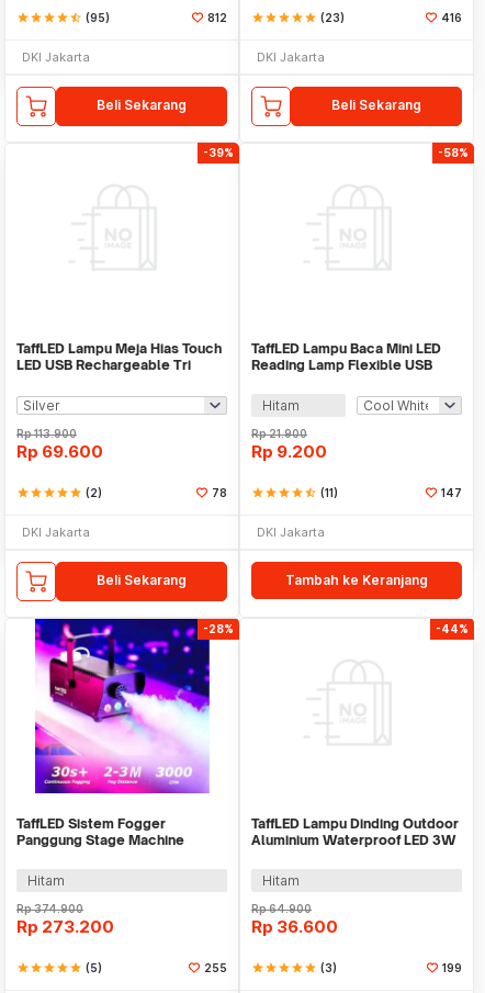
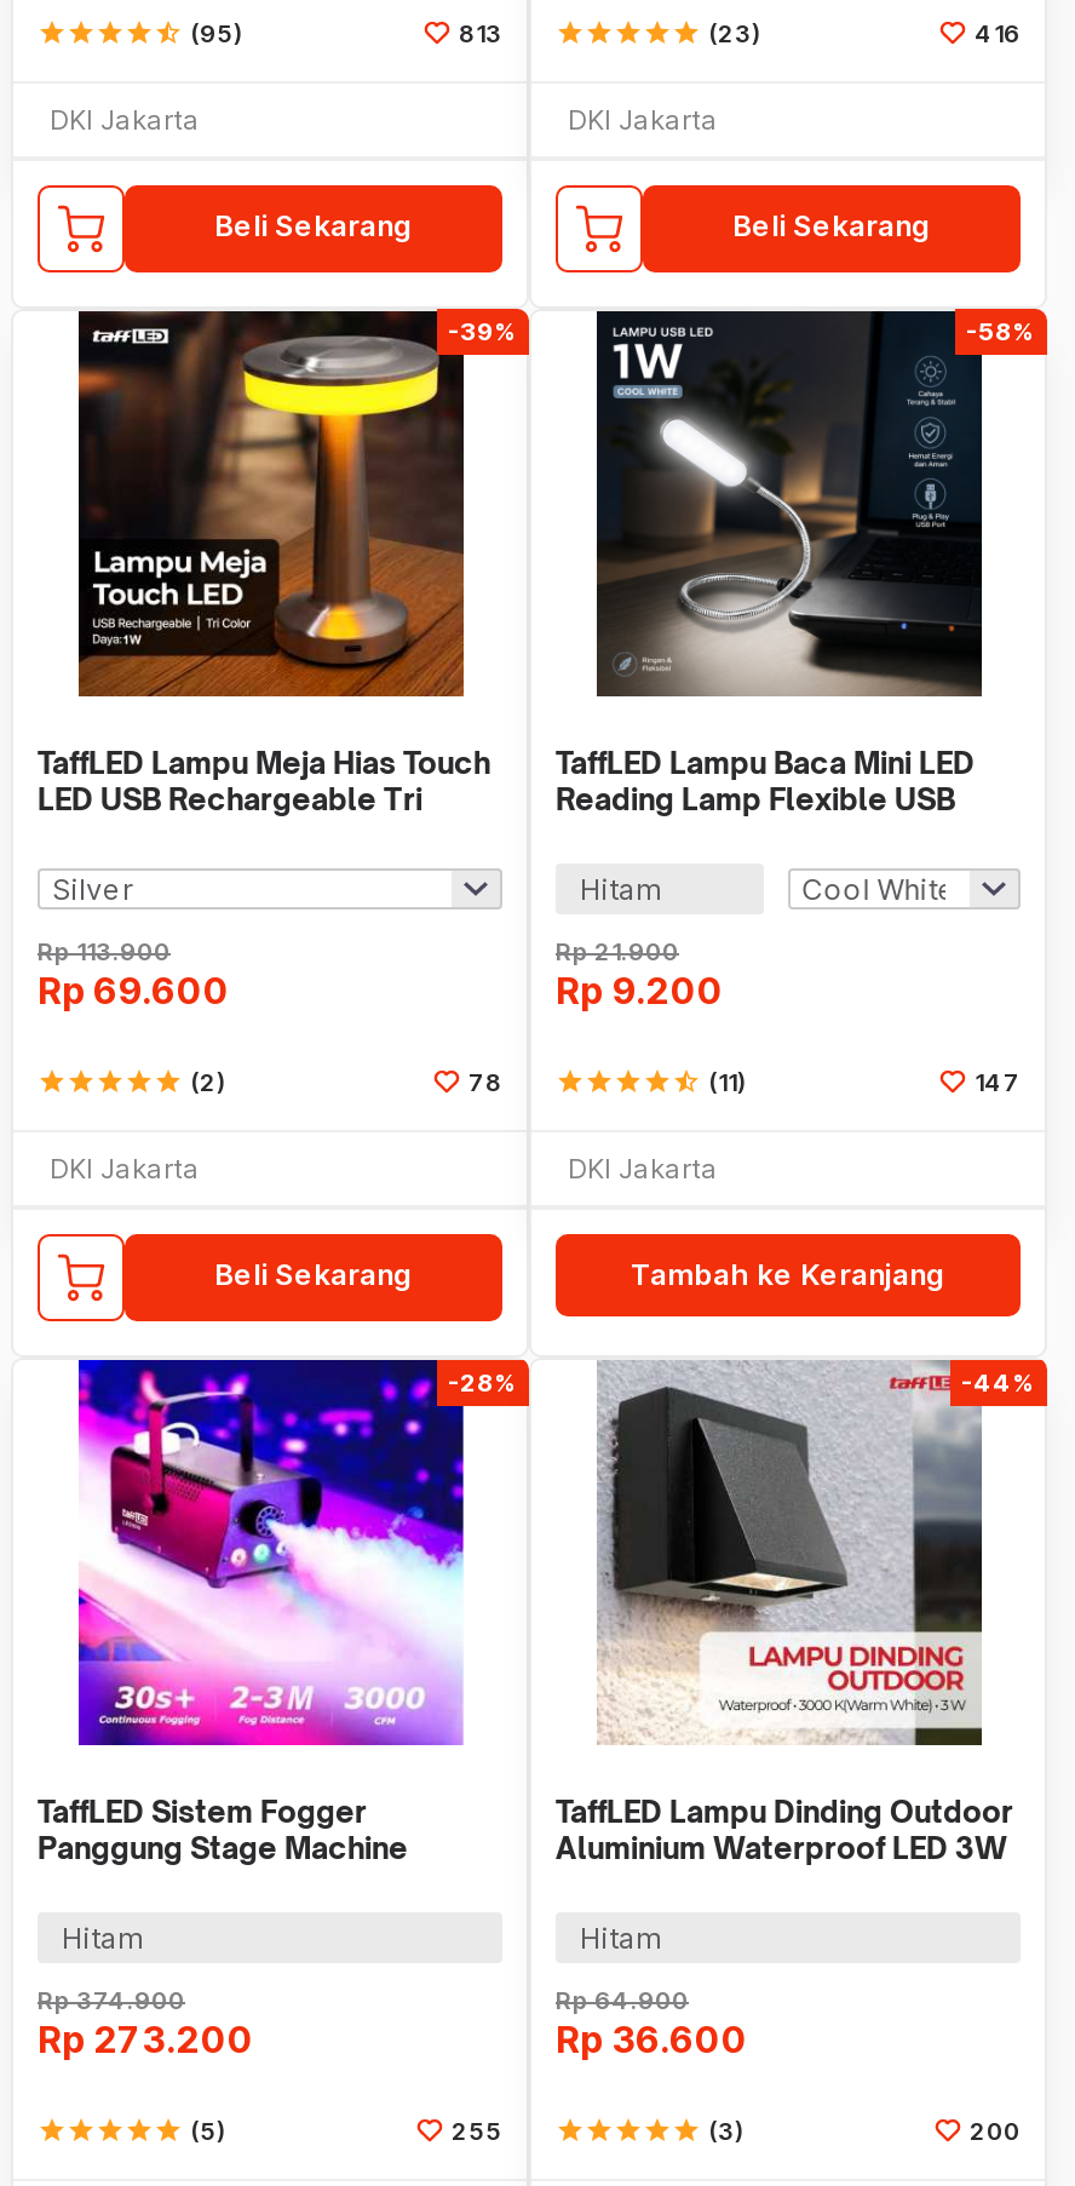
- 812
+ 813

+ [image]

+ [image]

+ [image]

- 199
+ 200
